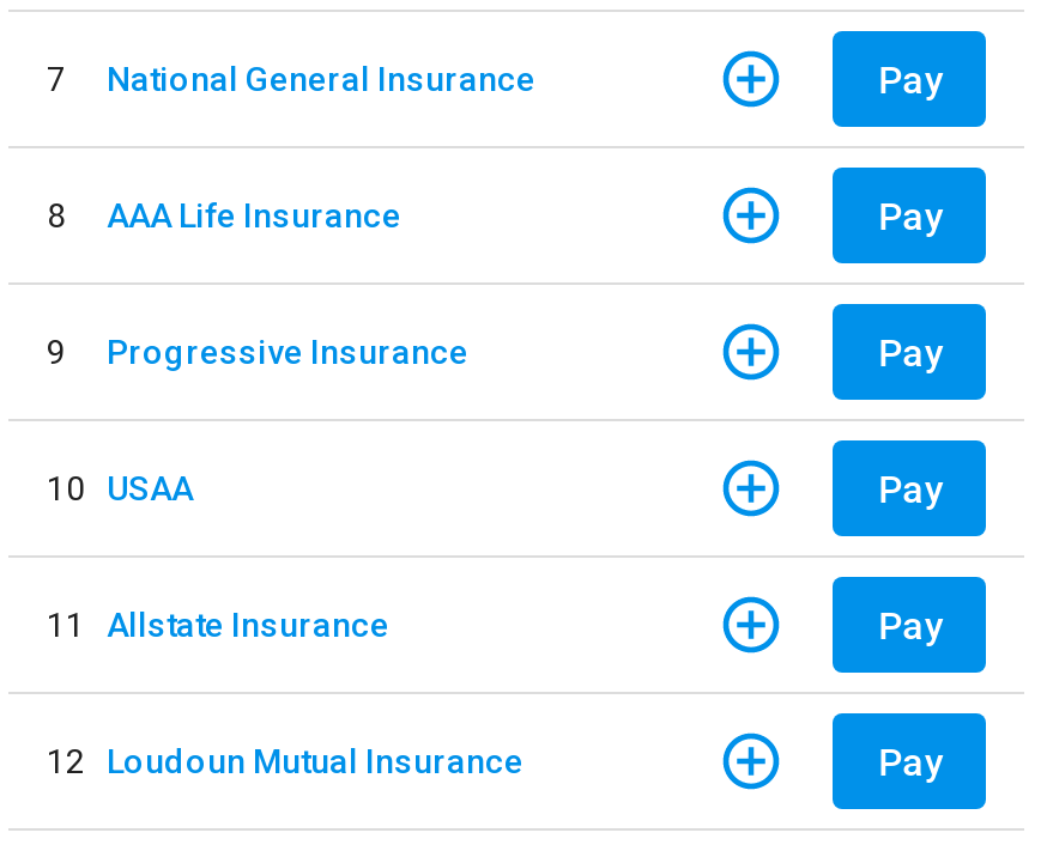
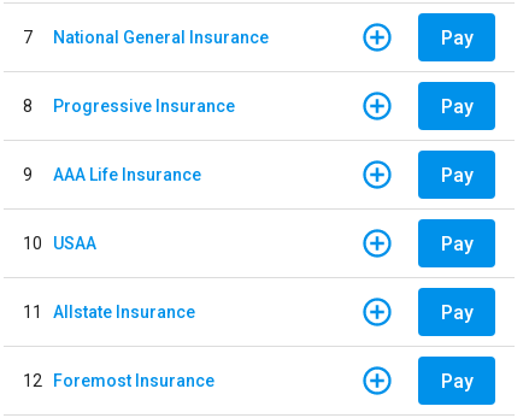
moved down: AAA Life Insurance

moved up: Progressive Insurance

- 12 Loudoun Mutual Insurance
+ 12 Foremost Insurance
